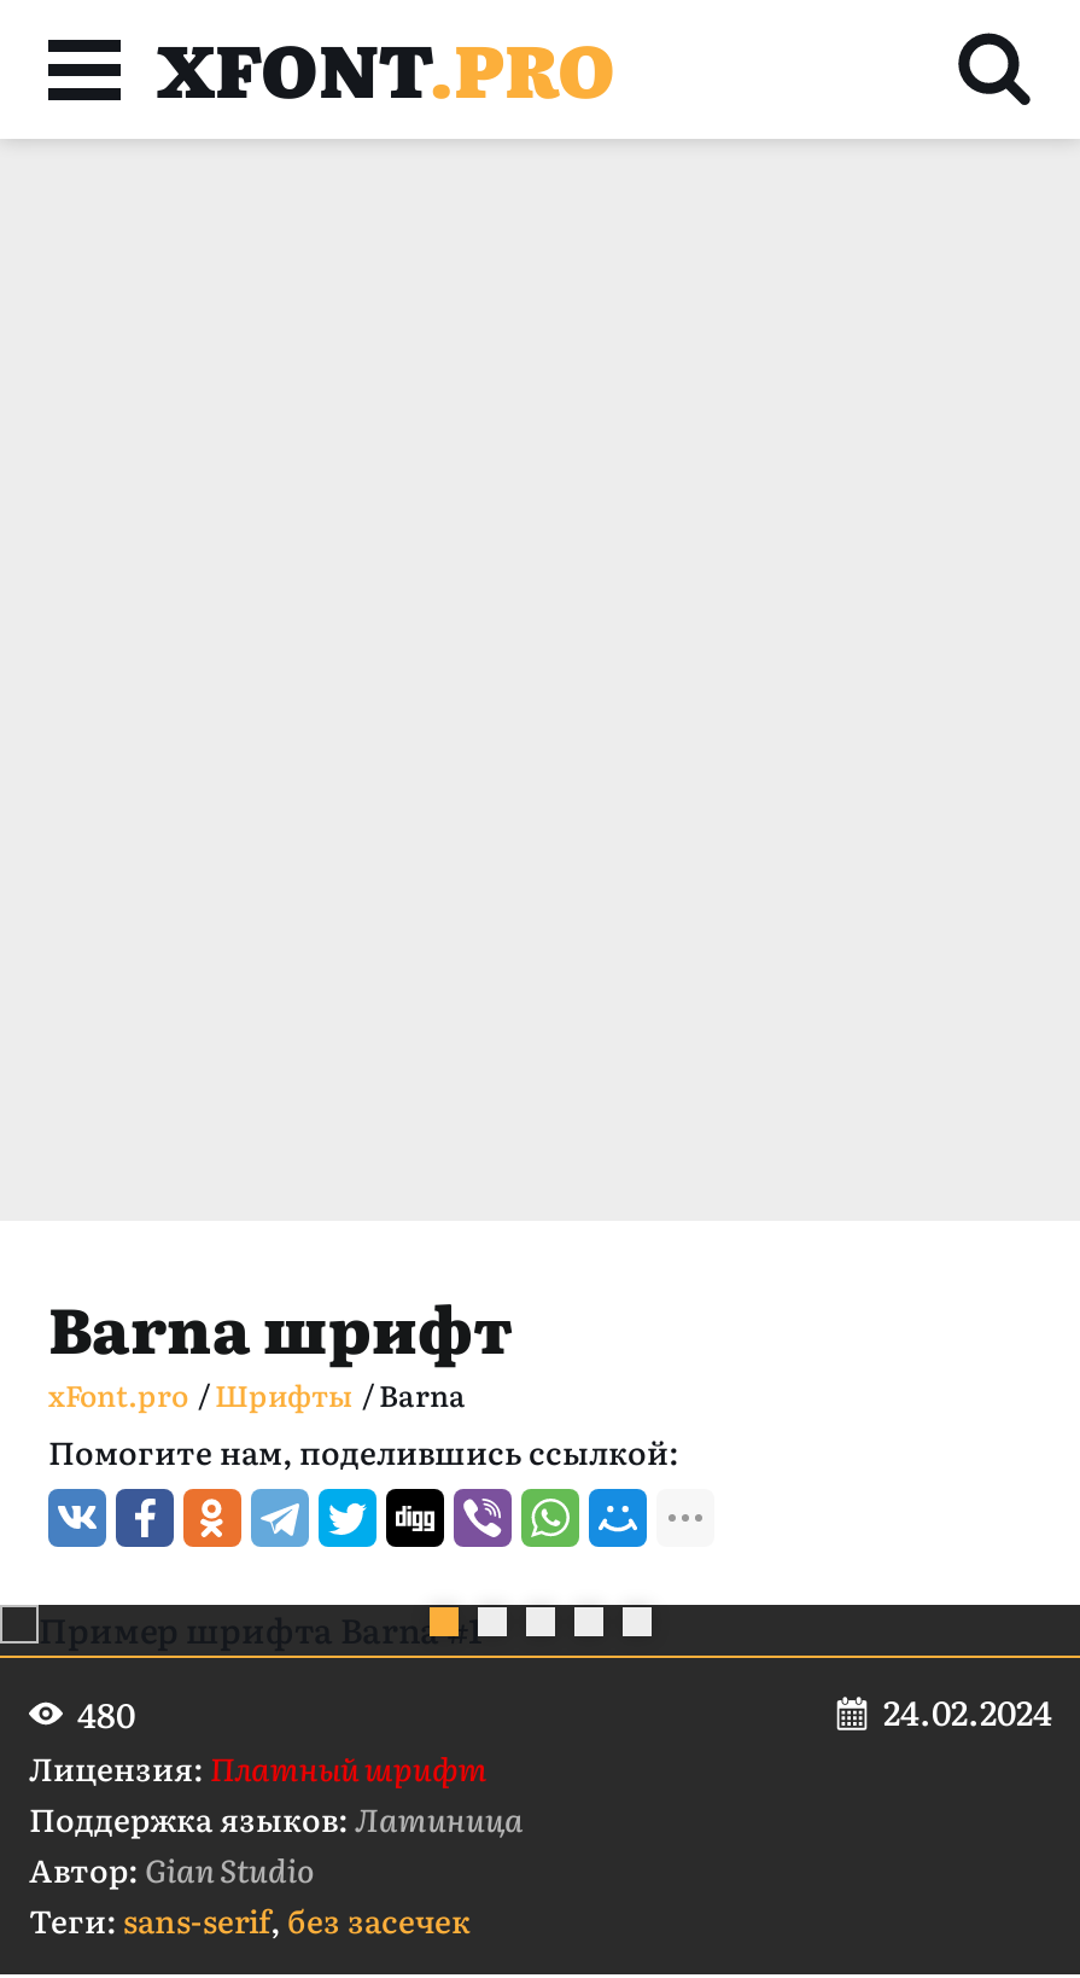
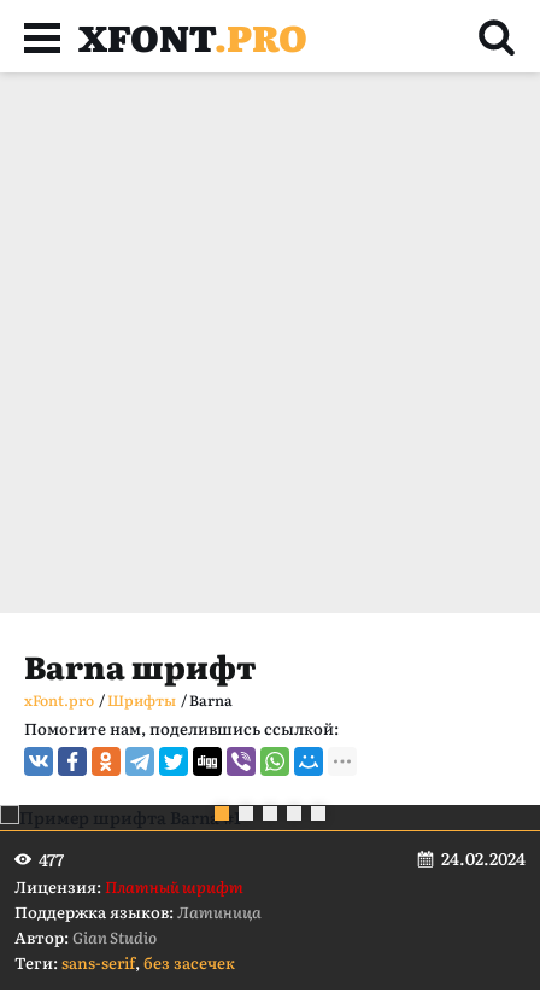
- 480
+ 477
